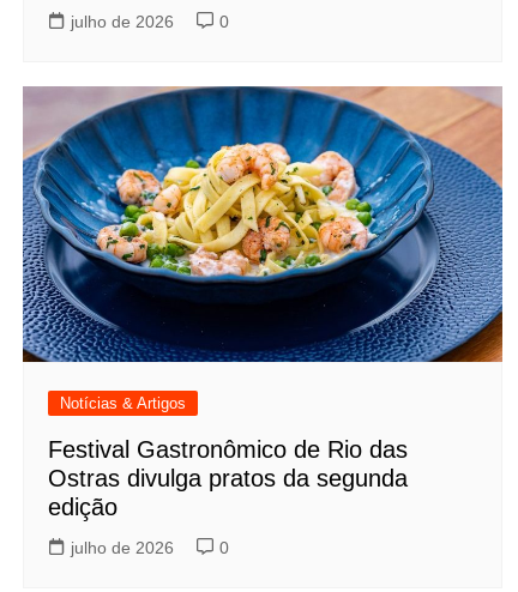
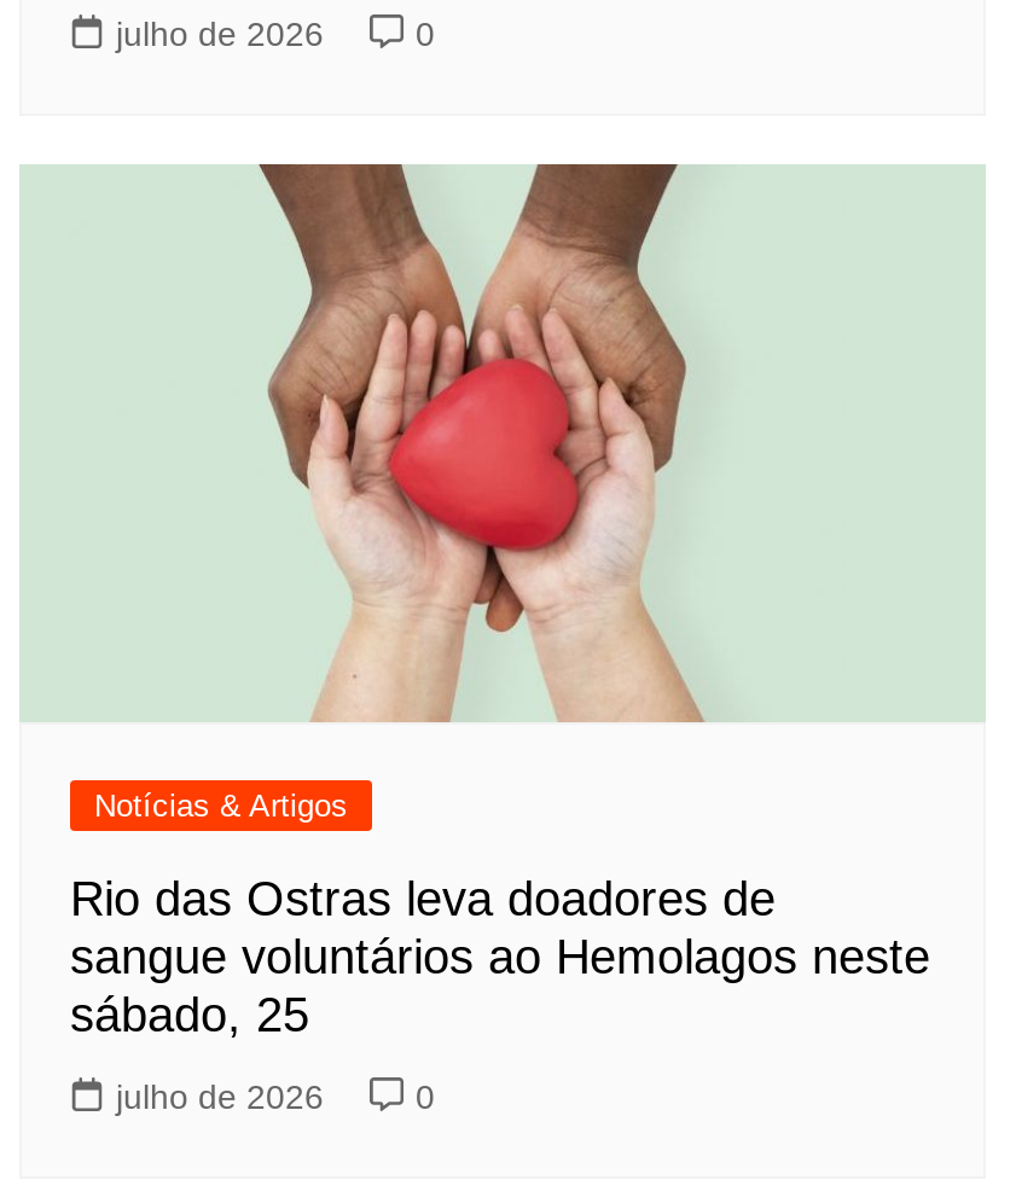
- [image]
+ [image]

- Festival Gastronômico de Rio das
- Ostras divulga pratos da segunda
- edição
+ Rio das Ostras leva doadores de
+ sangue voluntários ao Hemolagos neste
+ sábado, 25
